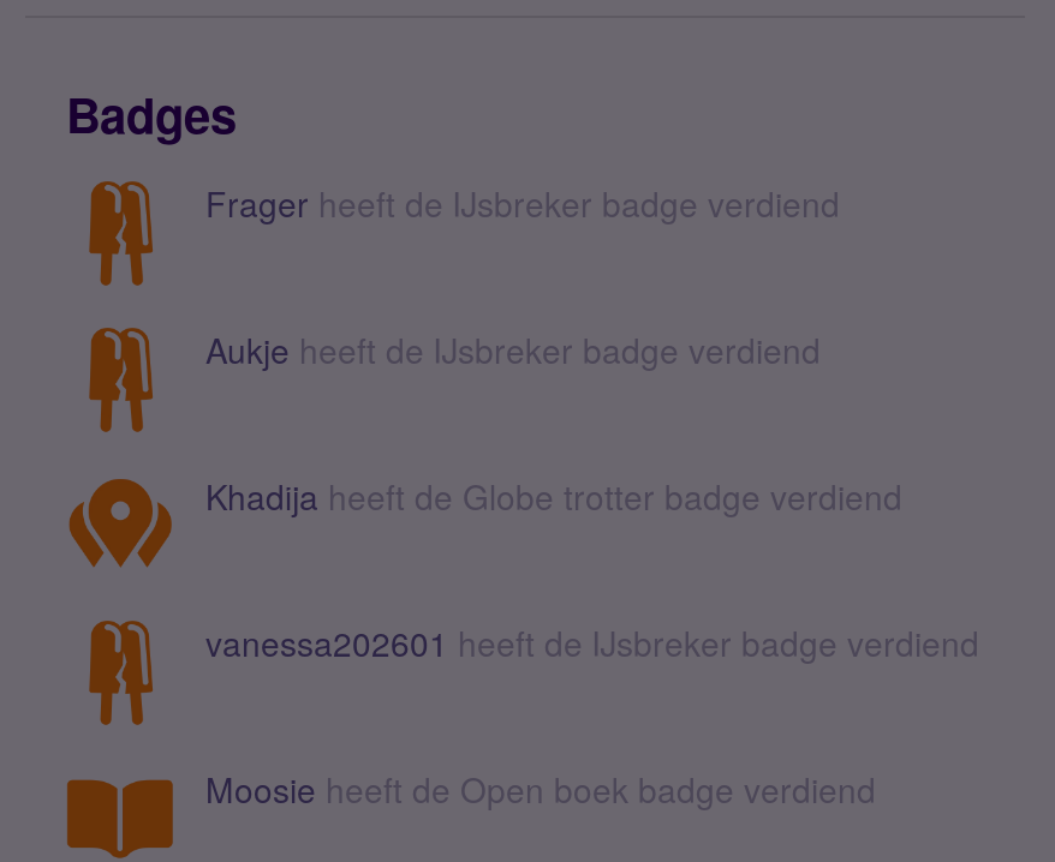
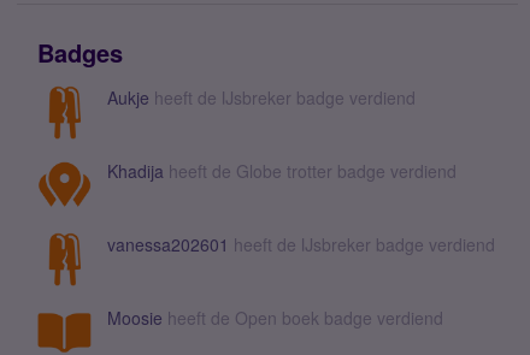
- Frager heeft de IJsbreker badge verdiend
